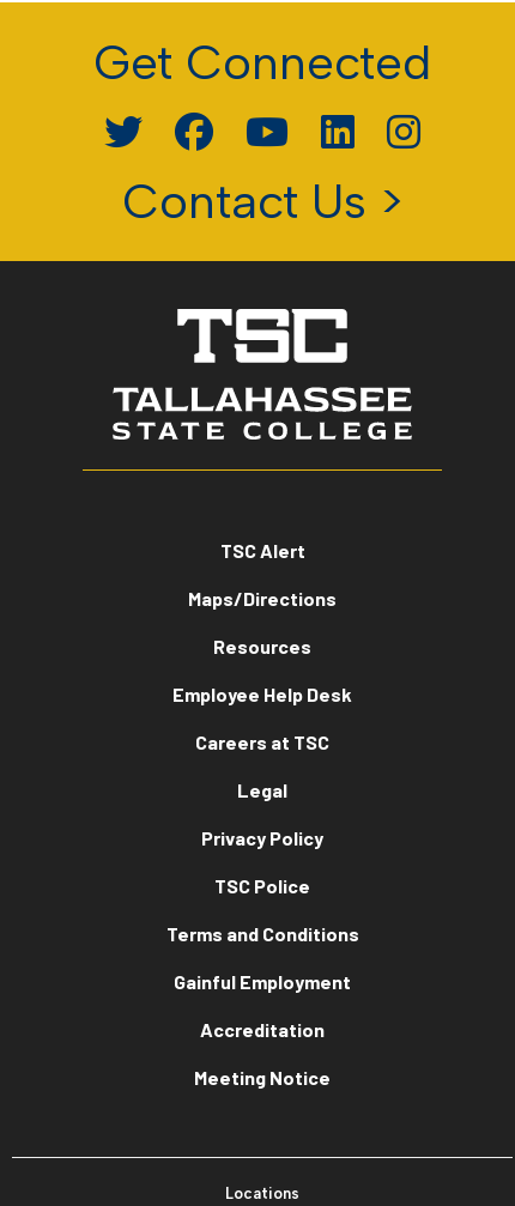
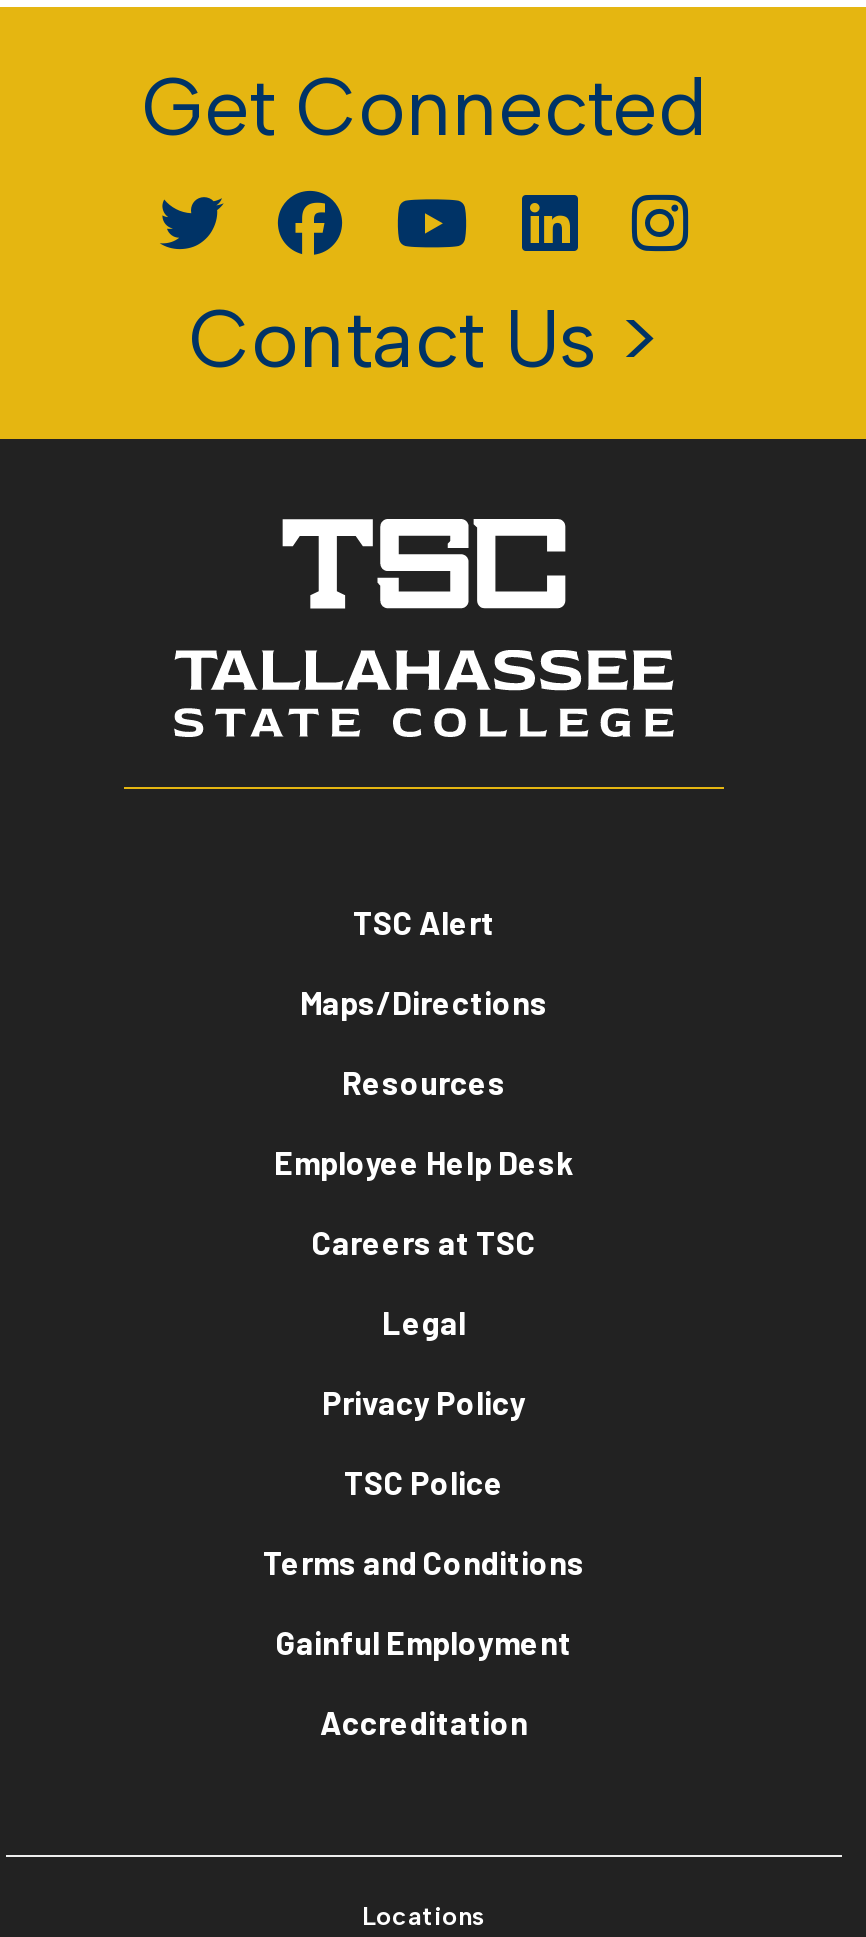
- Meeting Notice
